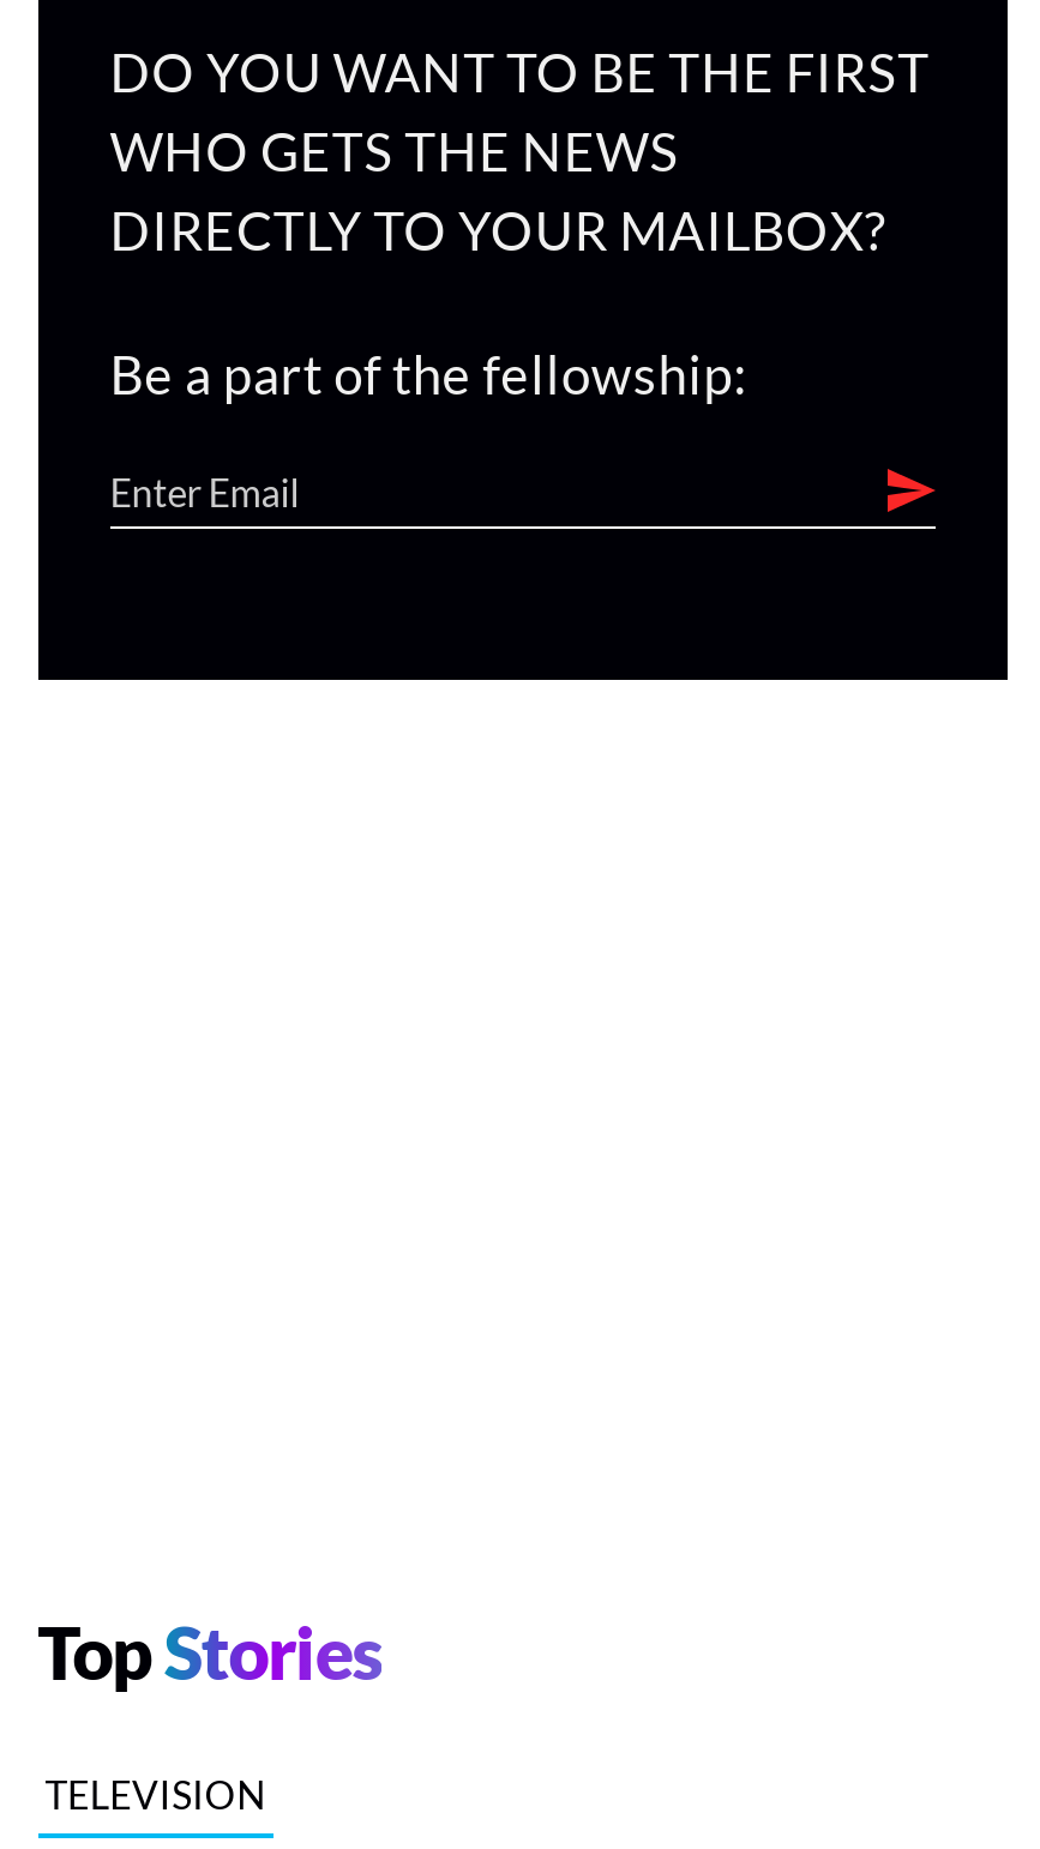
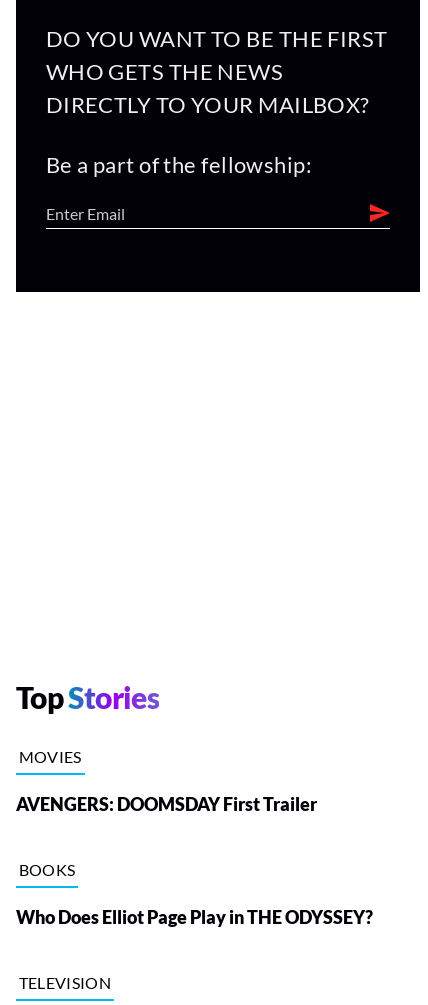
+ MOVIES
+ AVENGERS: DOOMSDAY First Trailer
+ BOOKS
+ Who Does Elliot Page Play in THE ODYSSEY?
